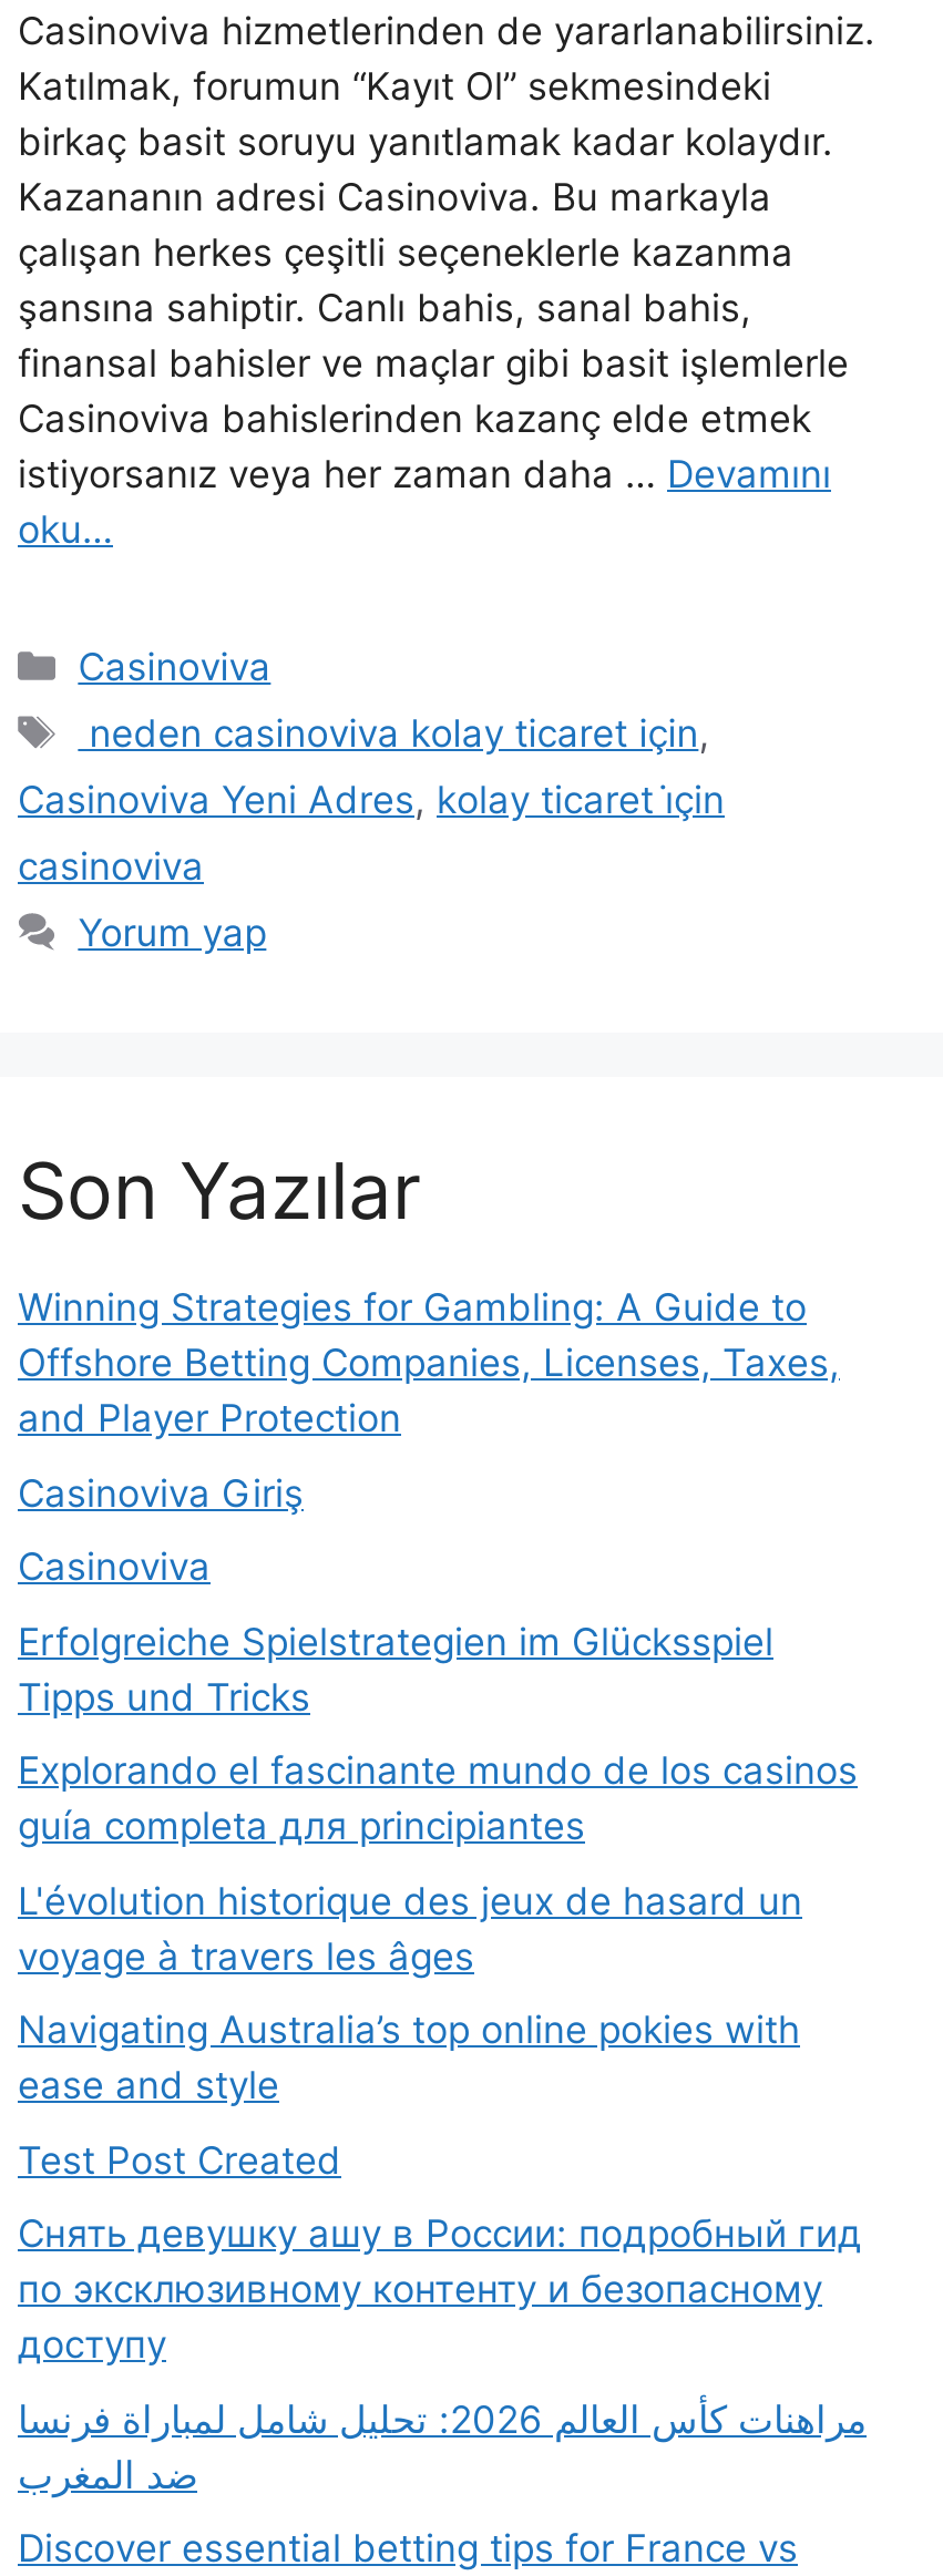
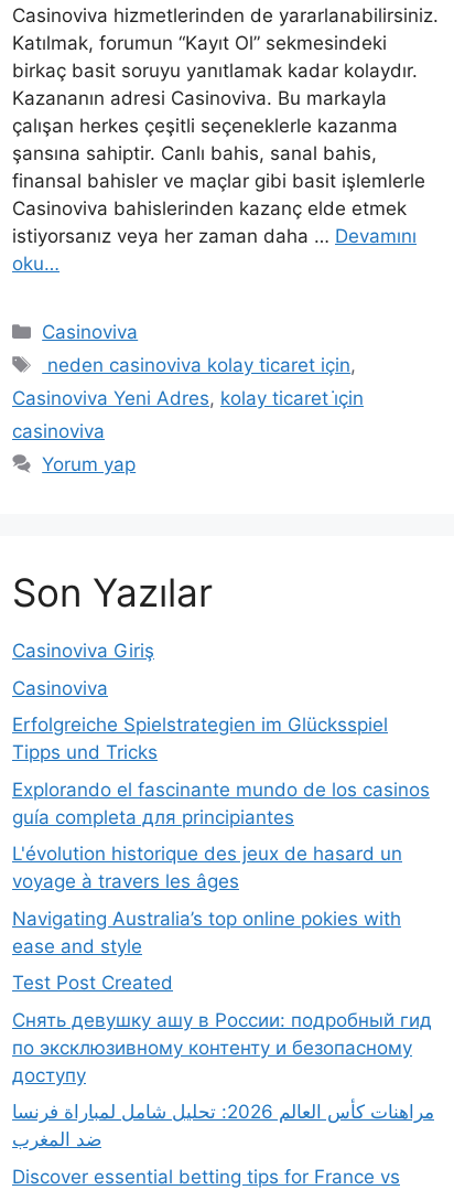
- Winning Strategies for Gambling: A Guide to
- Offshore Betting Companies, Licenses, Taxes,
- and Player Protection
